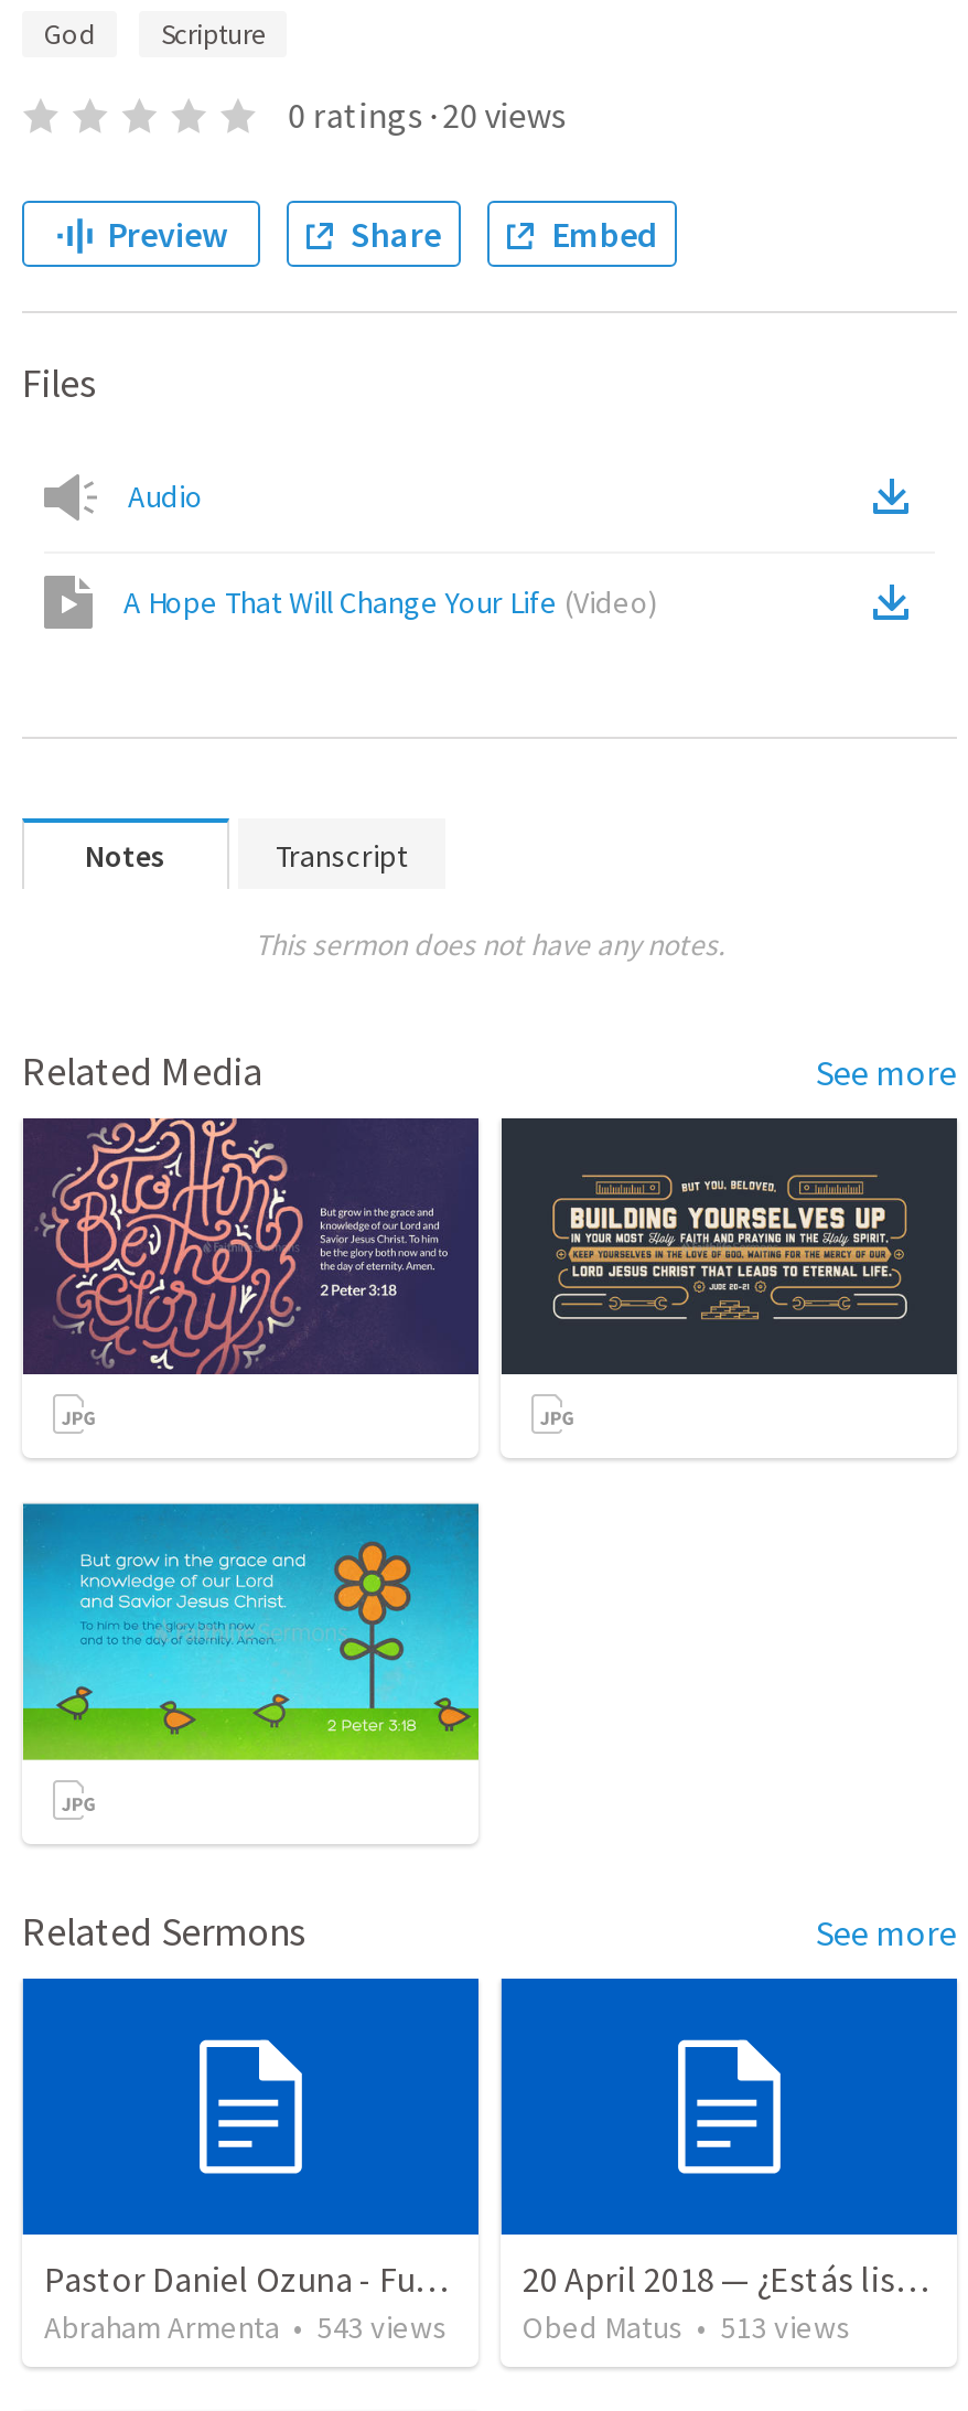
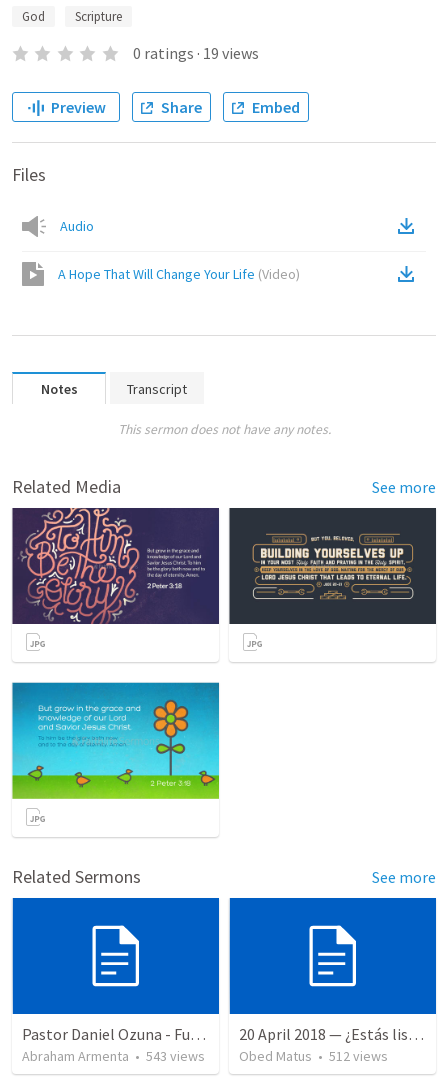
- 0 ratings · 20 views
+ 0 ratings · 19 views

- Obed Matus • 513 views
+ Obed Matus • 512 views
